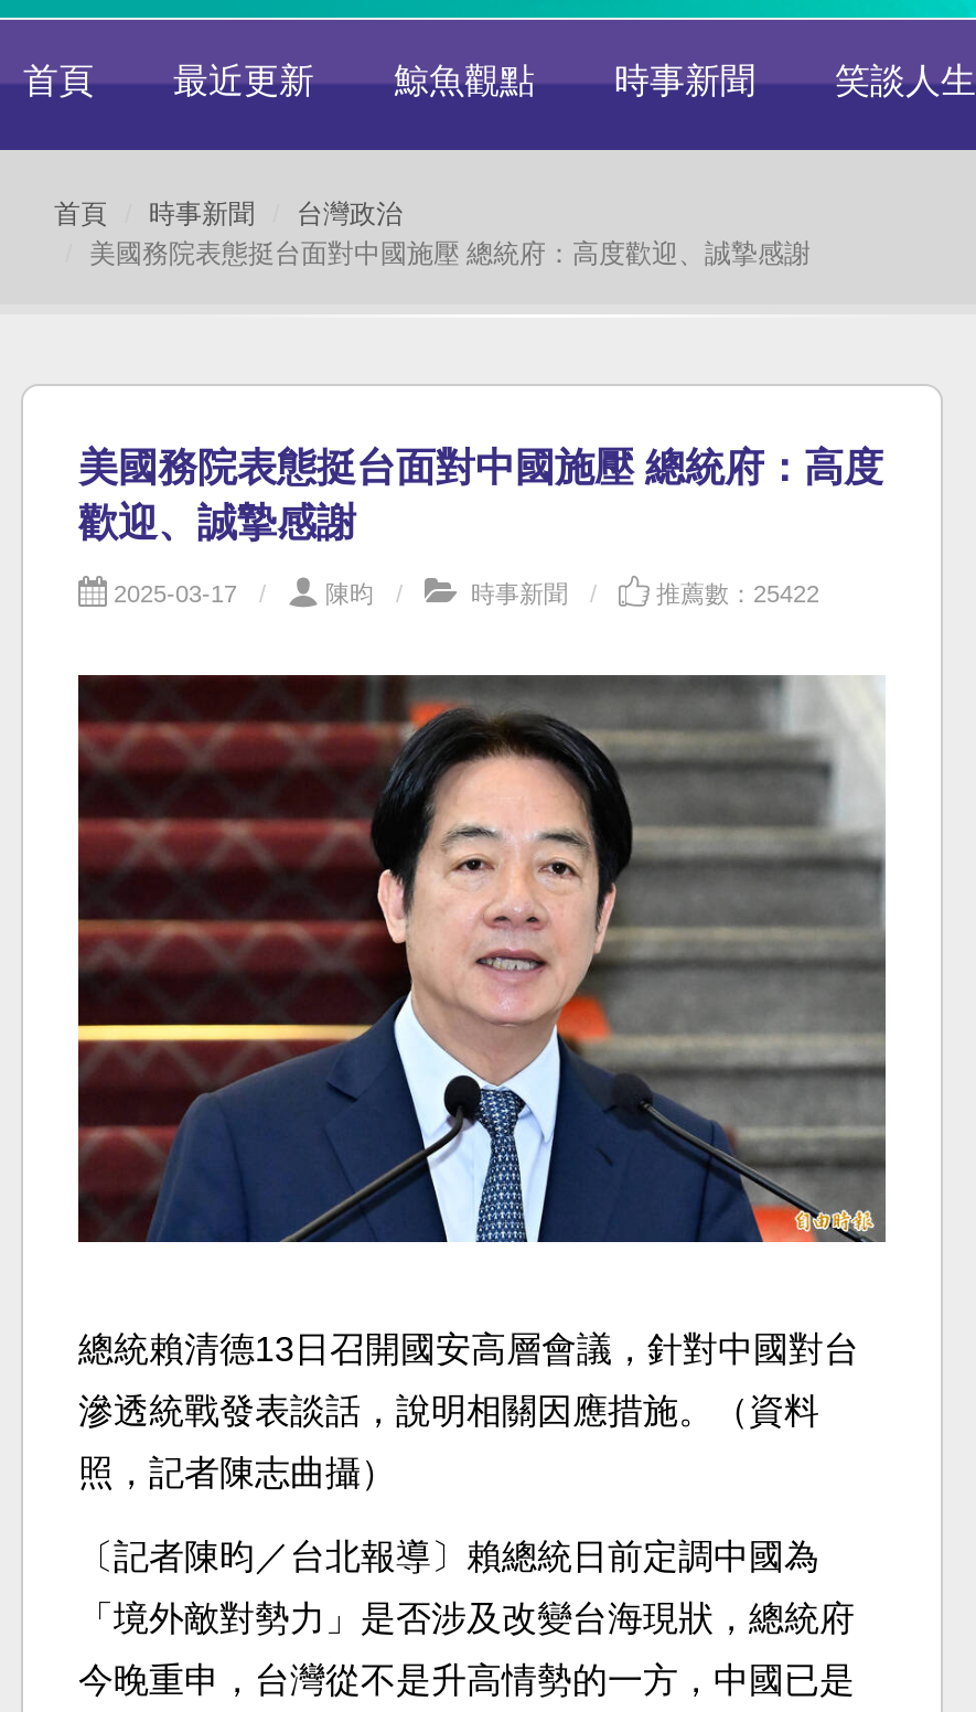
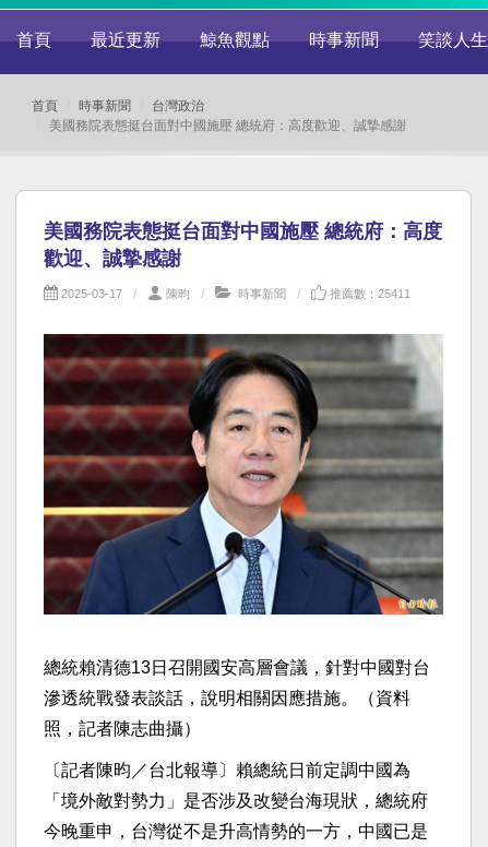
- 推薦數：25422
+ 推薦數：25411
